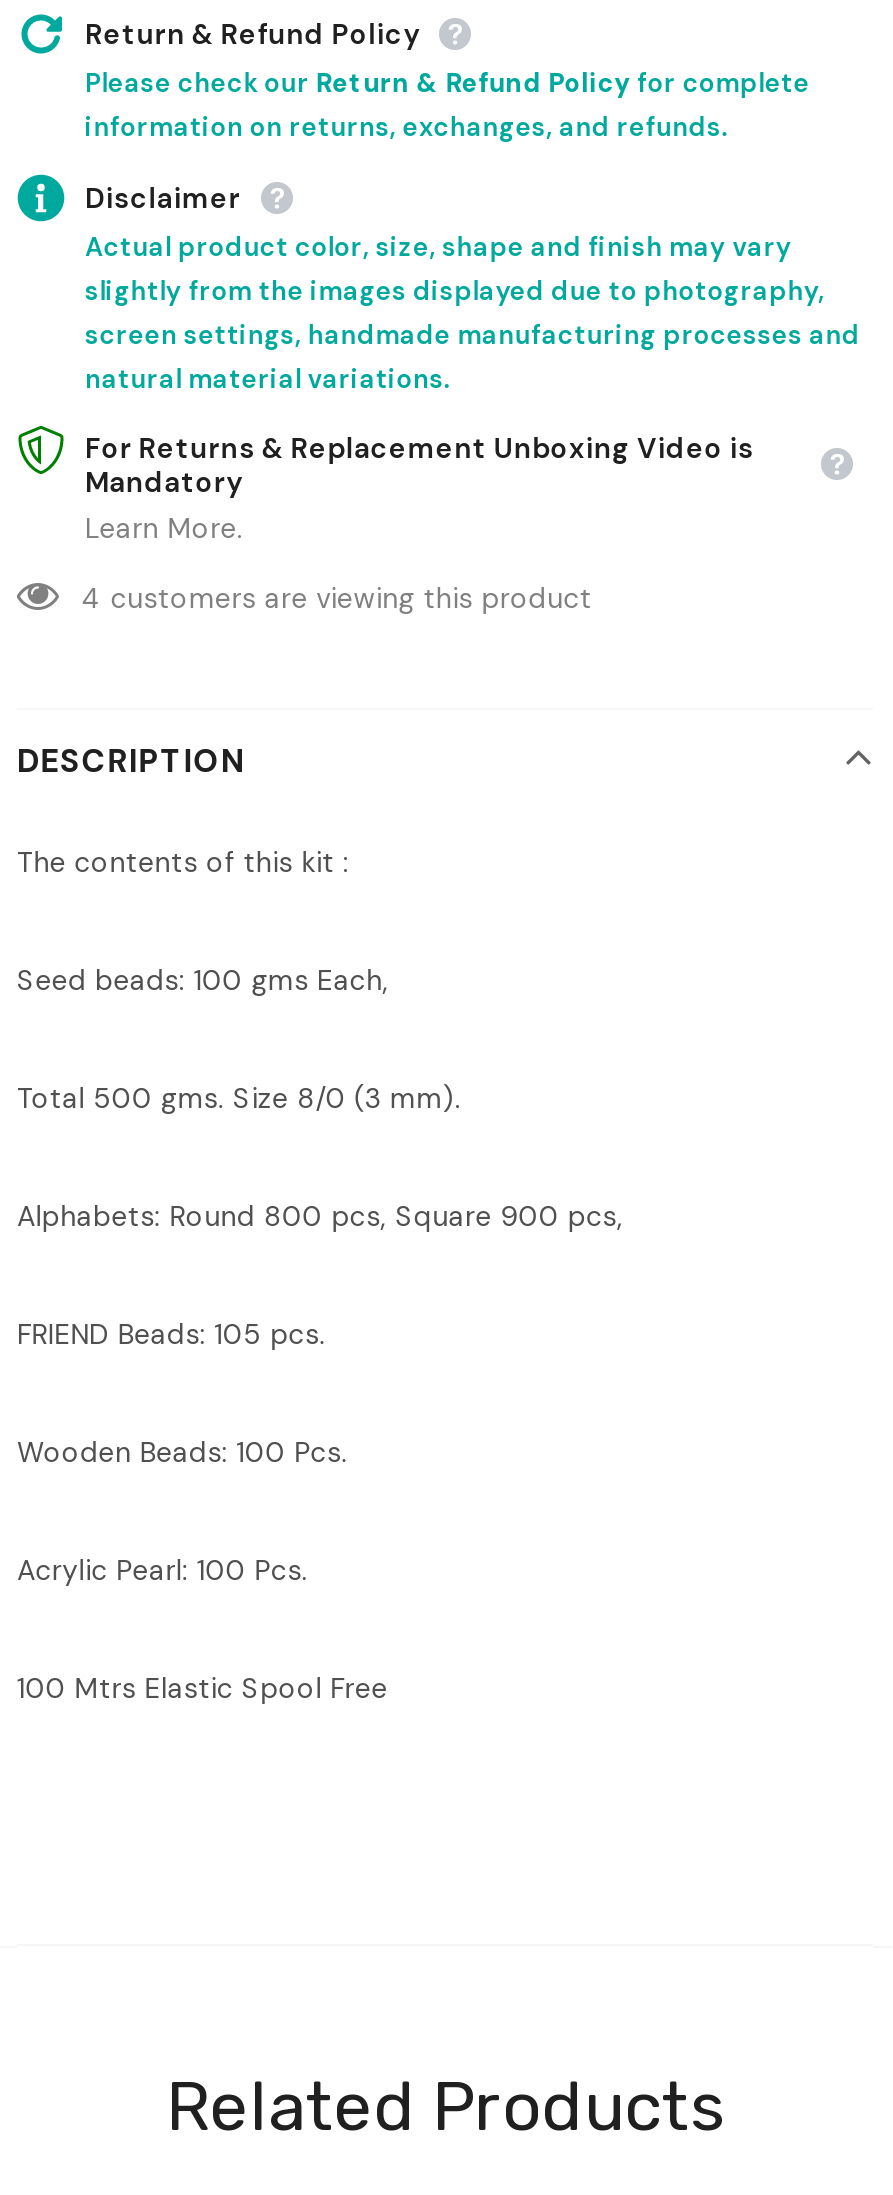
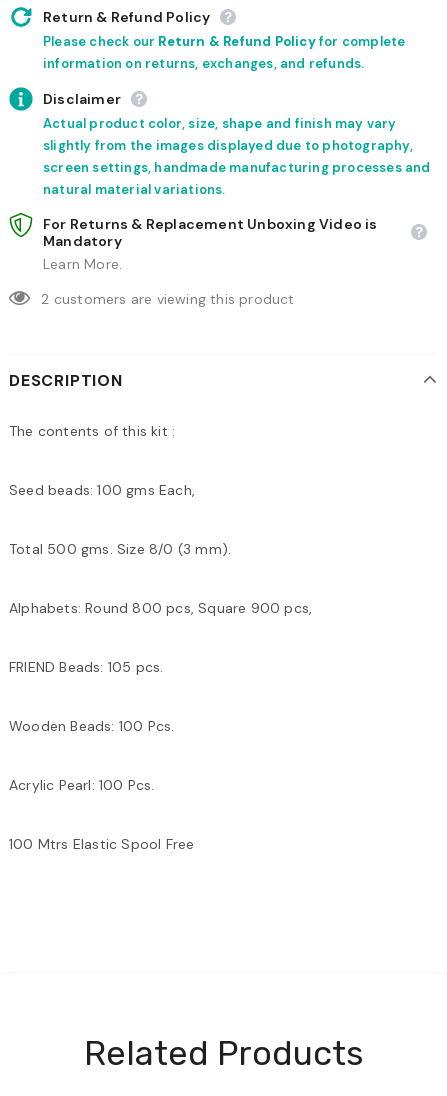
- 4 customers are viewing this product
+ 2 customers are viewing this product
